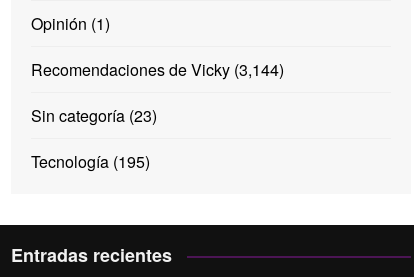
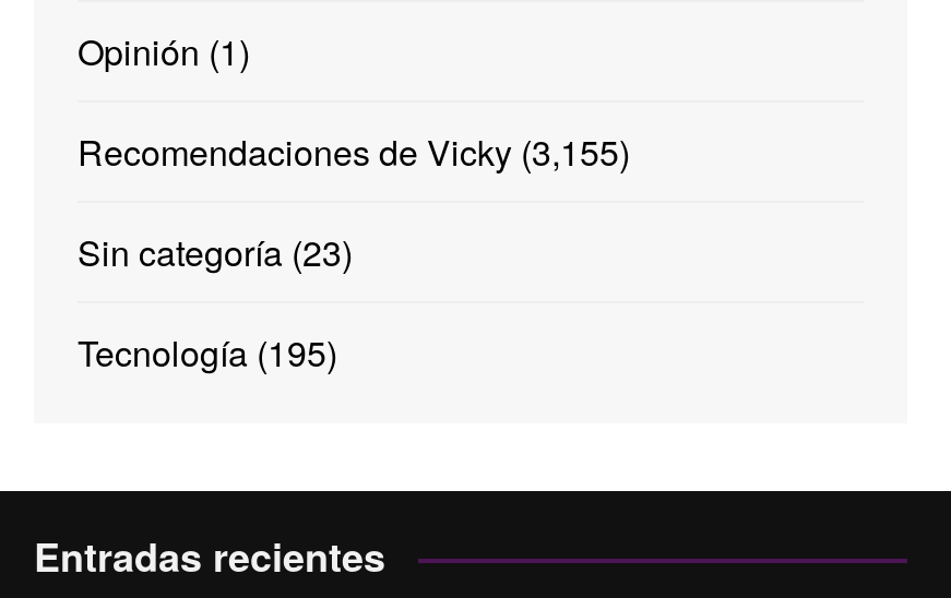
- Recomendaciones de Vicky (3,144)
+ Recomendaciones de Vicky (3,155)
